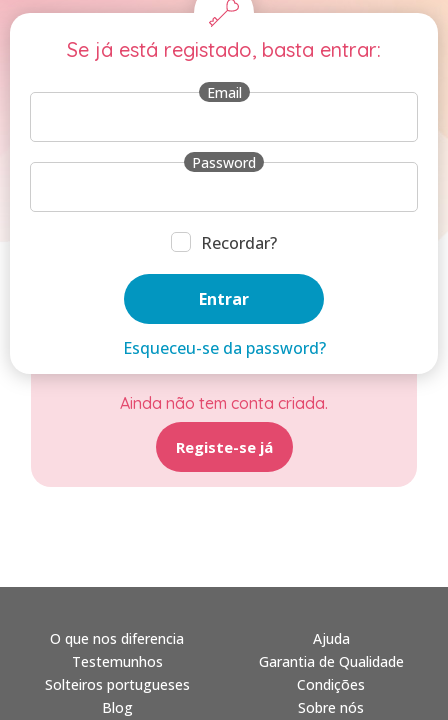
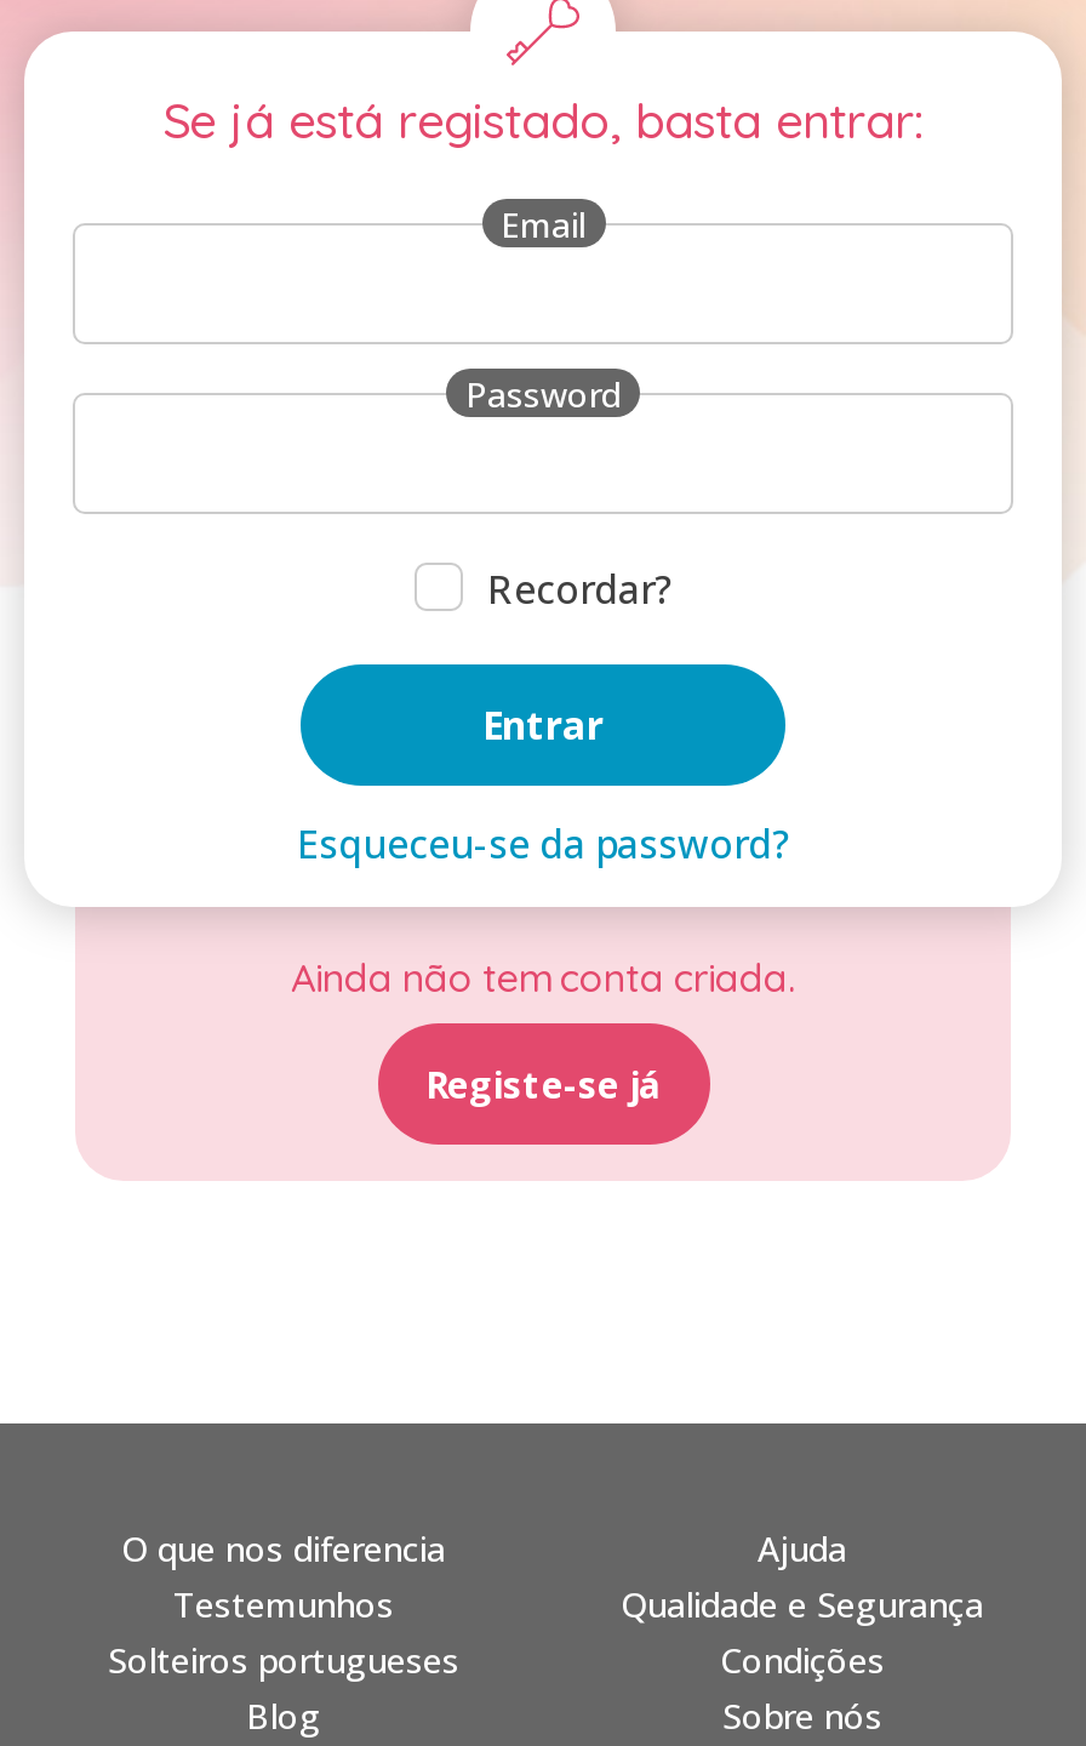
- Garantia de Qualidade
+ Qualidade e Segurança
